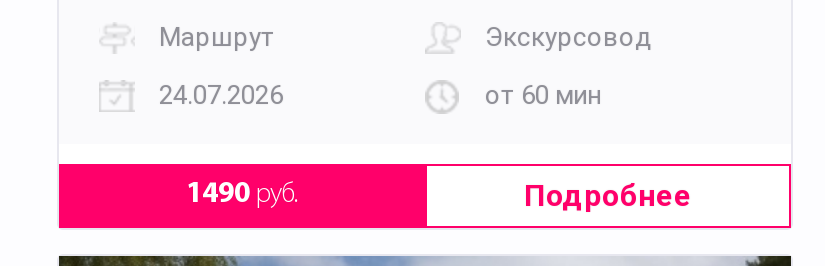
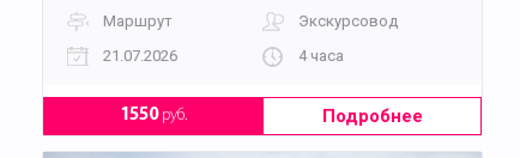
- 24.07.2026
- от 60 мин
+ 21.07.2026
+ 4 часа

- 1490 руб.
+ 1550 руб.
